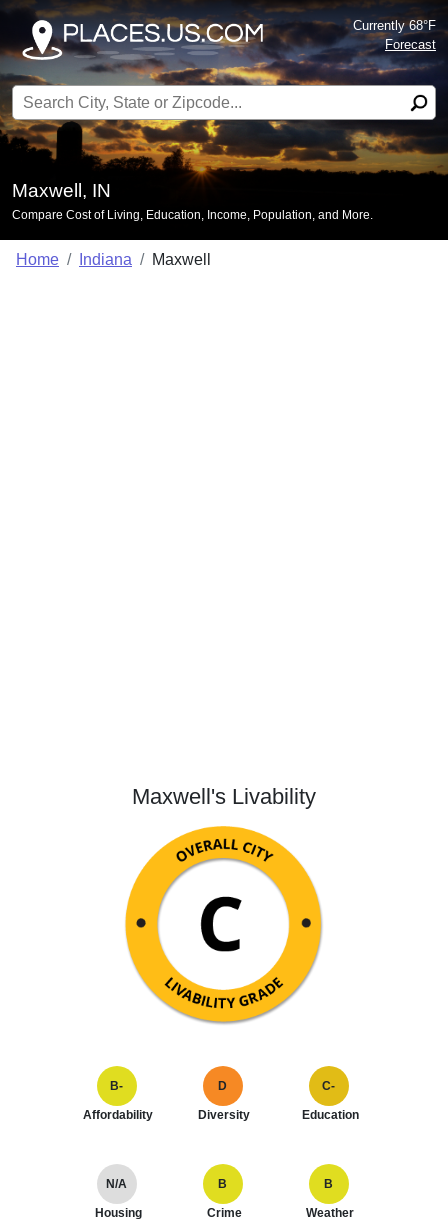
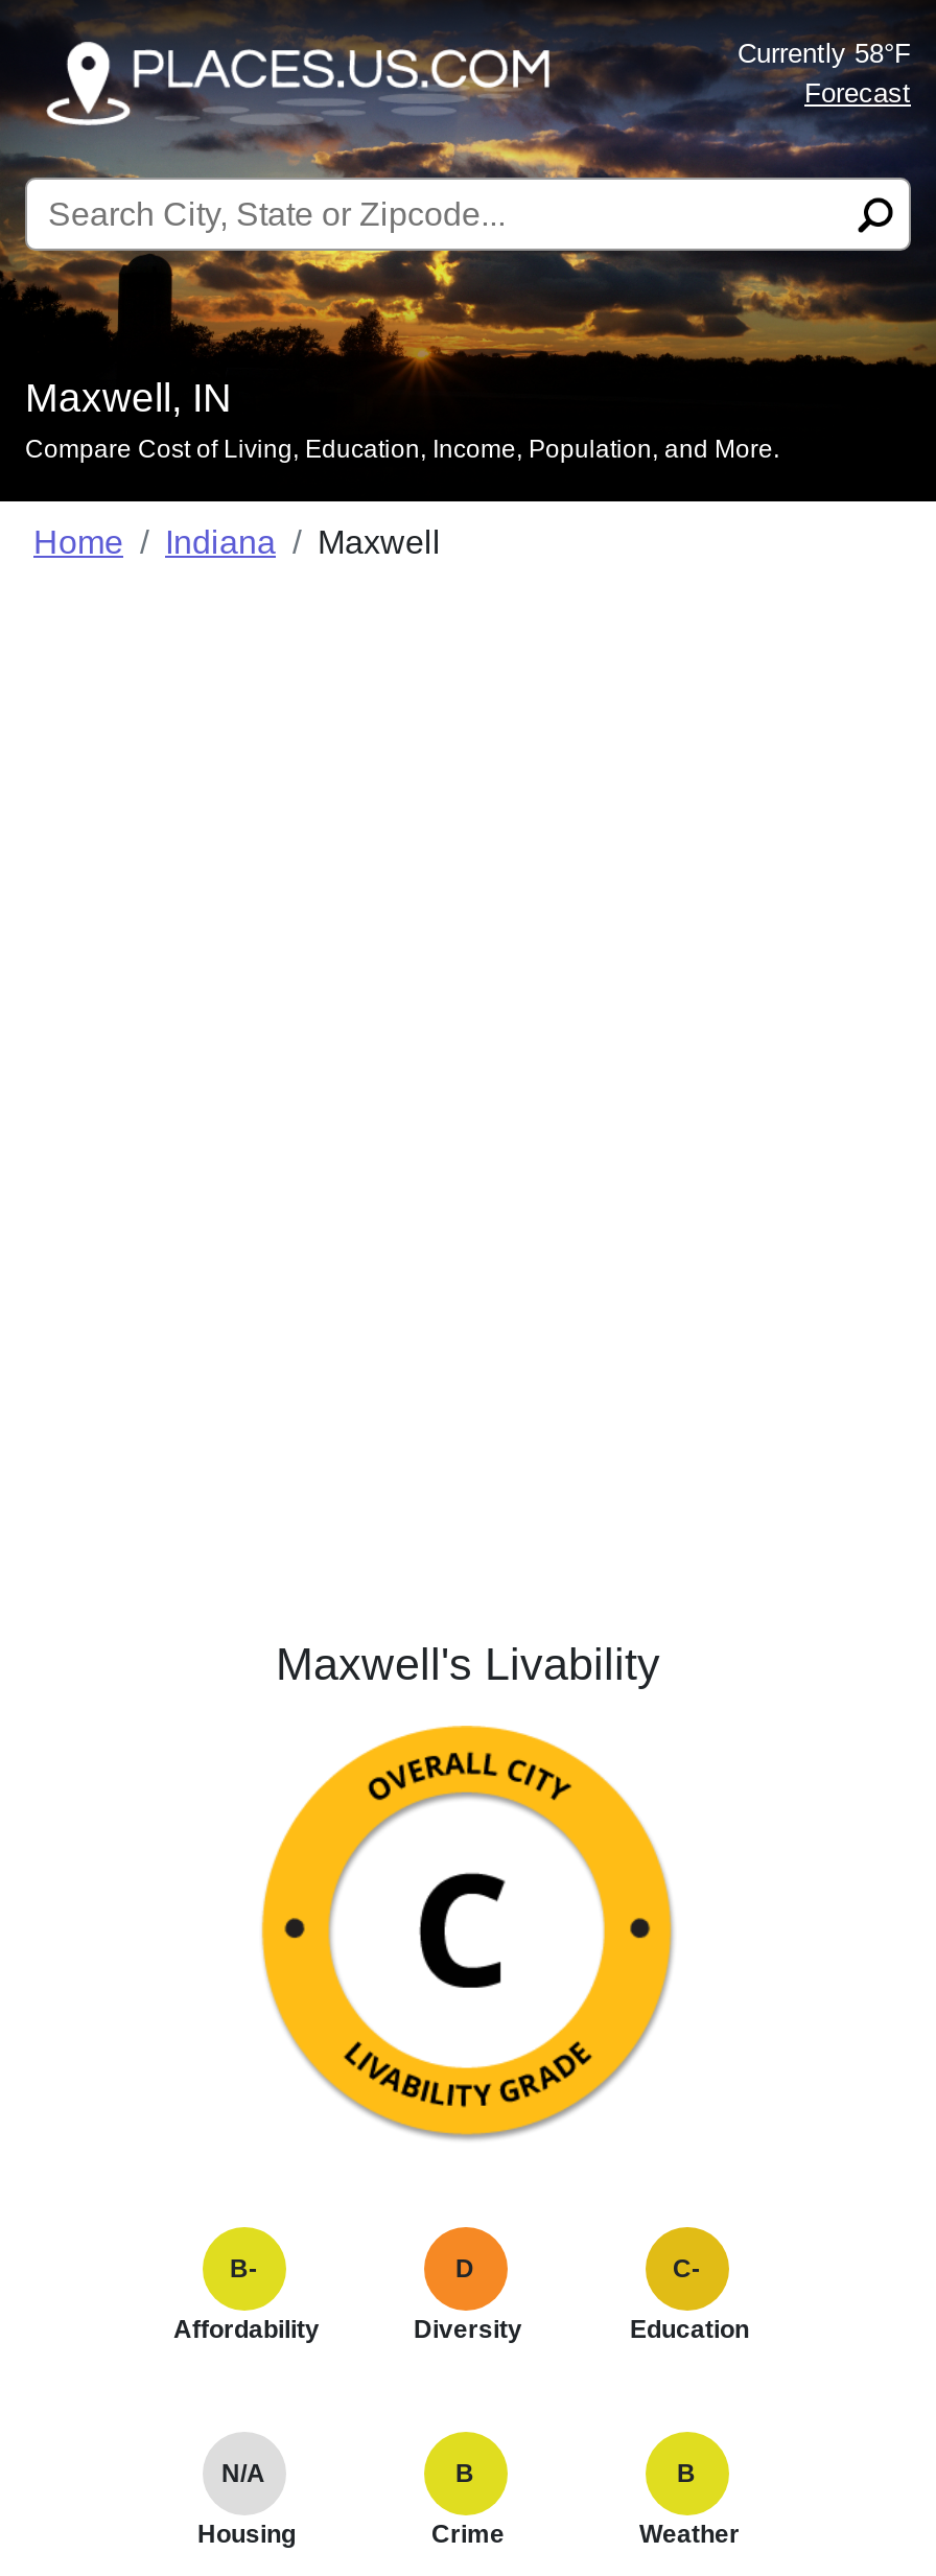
- Currently 68°F
+ Currently 58°F
